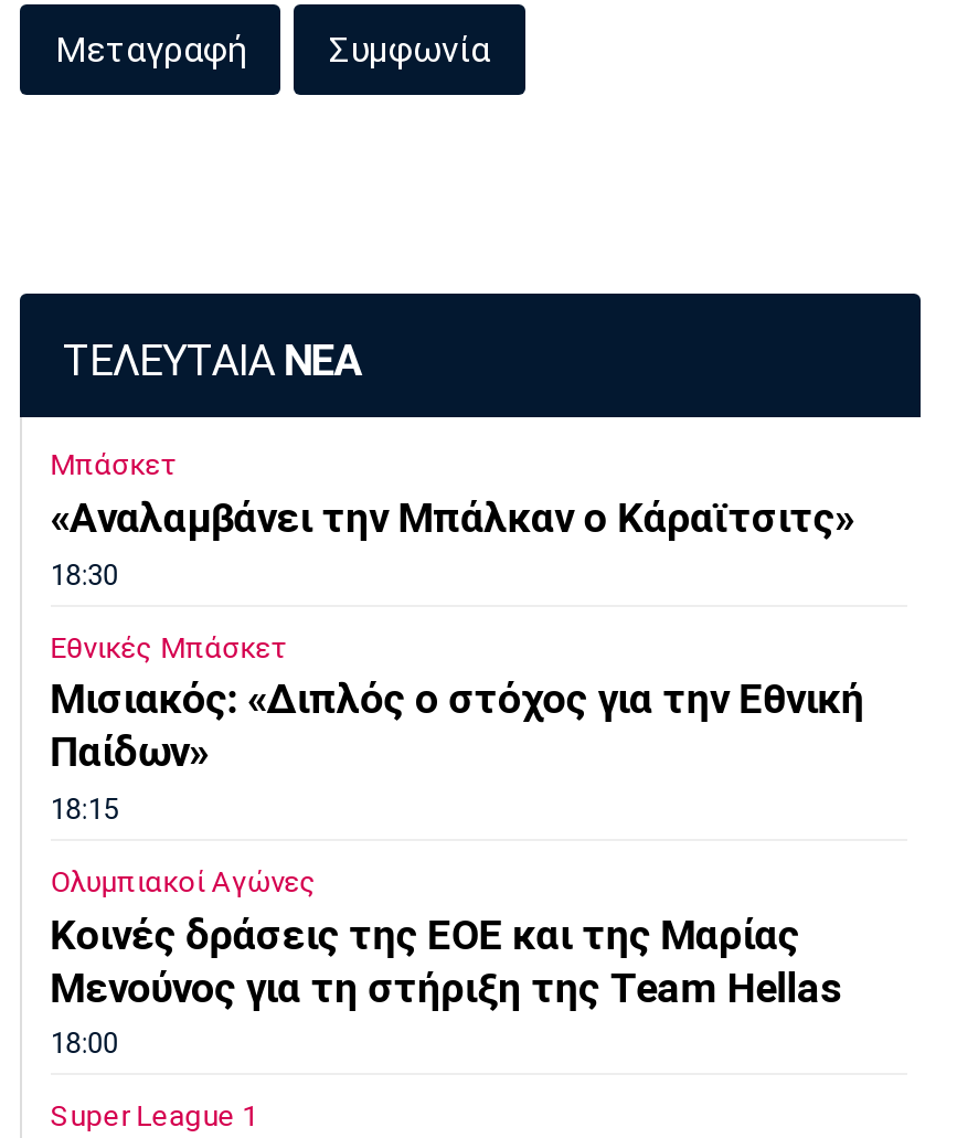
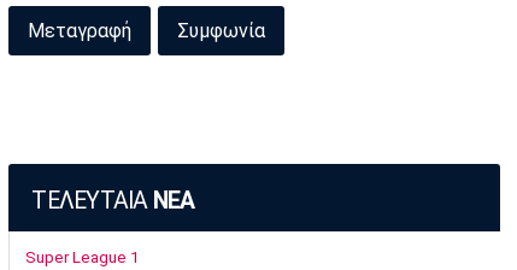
- Μπάσκετ
- «Αναλαμβάνει την Μπάλκαν ο Κάραϊτσιτς»
- 18:30
- Εθνικές Μπάσκετ
- Μισιακός: «Διπλός ο στόχος για την Εθνική
- Παίδων»
- 18:15
- Ολυμπιακοί Αγώνες
- Κοινές δράσεις της ΕΟΕ και της Μαρίας
- Μενούνος για τη στήριξη της Team Hellas
- 18:00
